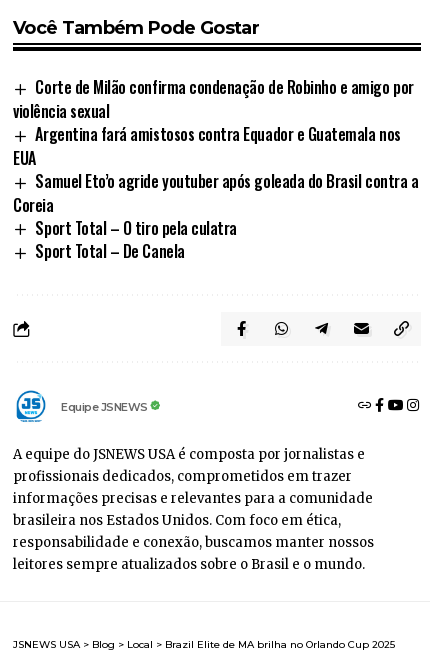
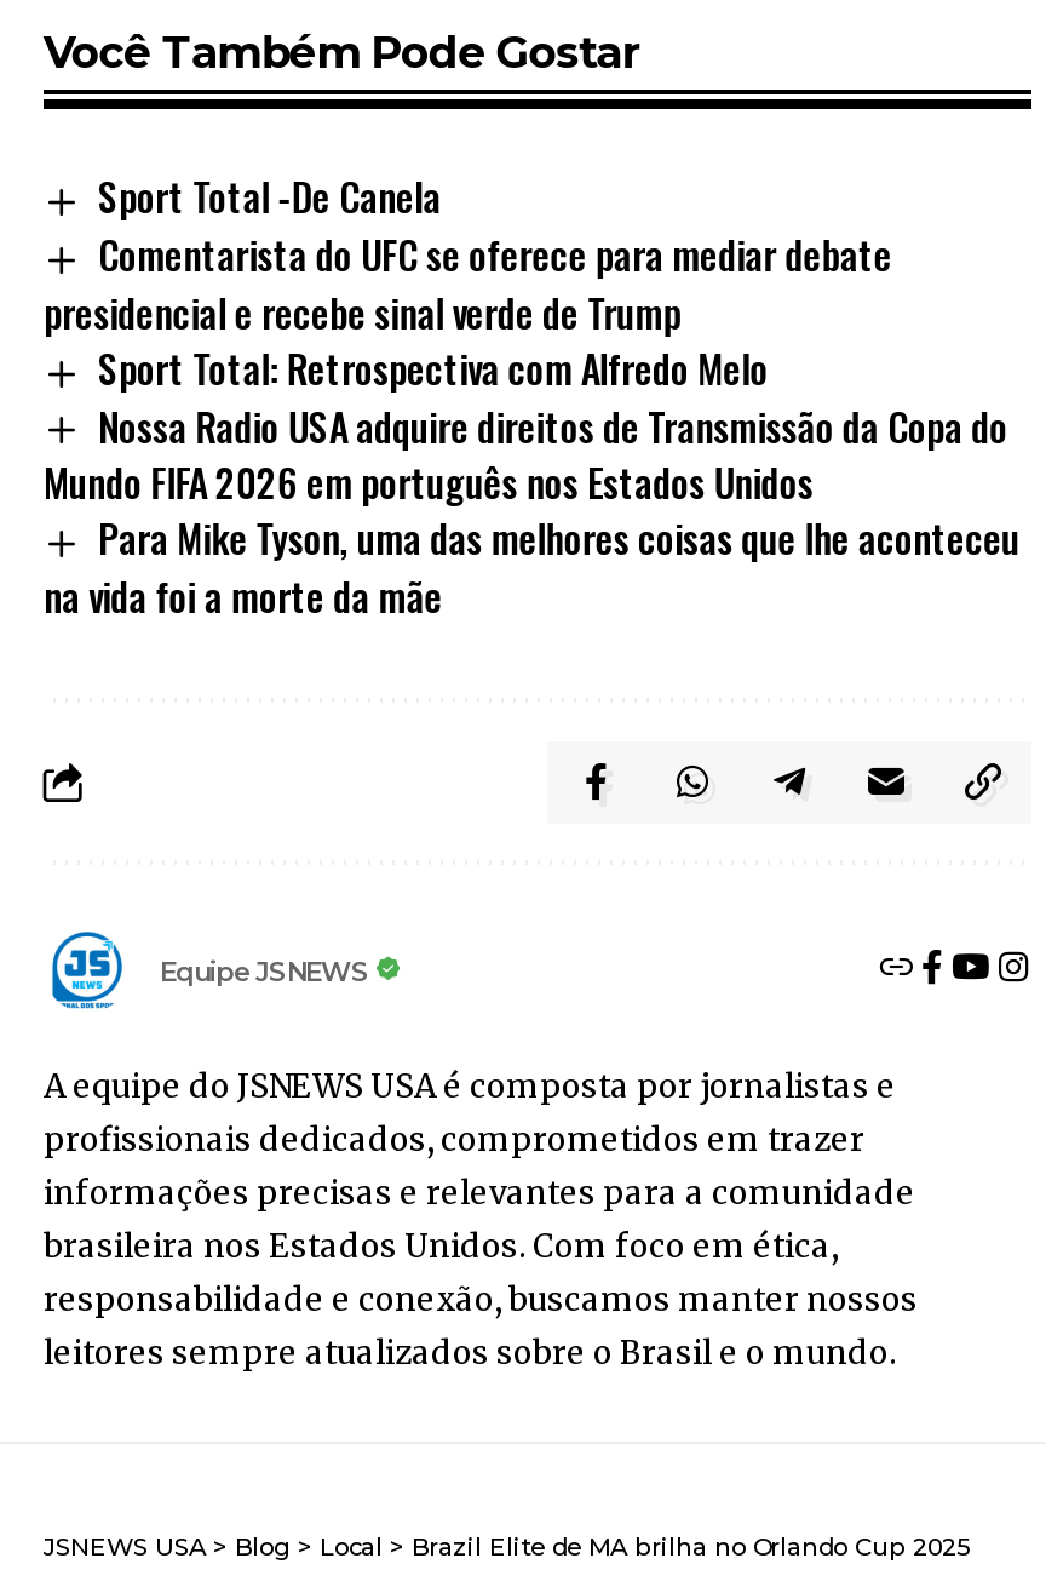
- Corte de Milão confirma condenação de Robinho e amigo por
- violência sexual
- Argentina fará amistosos contra Equador e Guatemala nos
- EUA
- Samuel Eto’o agride youtuber após goleada do Brasil contra a
- Coreia
- Sport Total – O tiro pela culatra
- Sport Total – De Canela
+ Sport Total -De Canela
+ Comentarista do UFC se oferece para mediar debate
+ presidencial e recebe sinal verde de Trump
+ Sport Total: Retrospectiva com Alfredo Melo
+ Nossa Radio USA adquire direitos de Transmissão da Copa do
+ Mundo FIFA 2026 em português nos Estados Unidos
+ Para Mike Tyson, uma das melhores coisas que lhe aconteceu
+ na vida foi a morte da mãe
